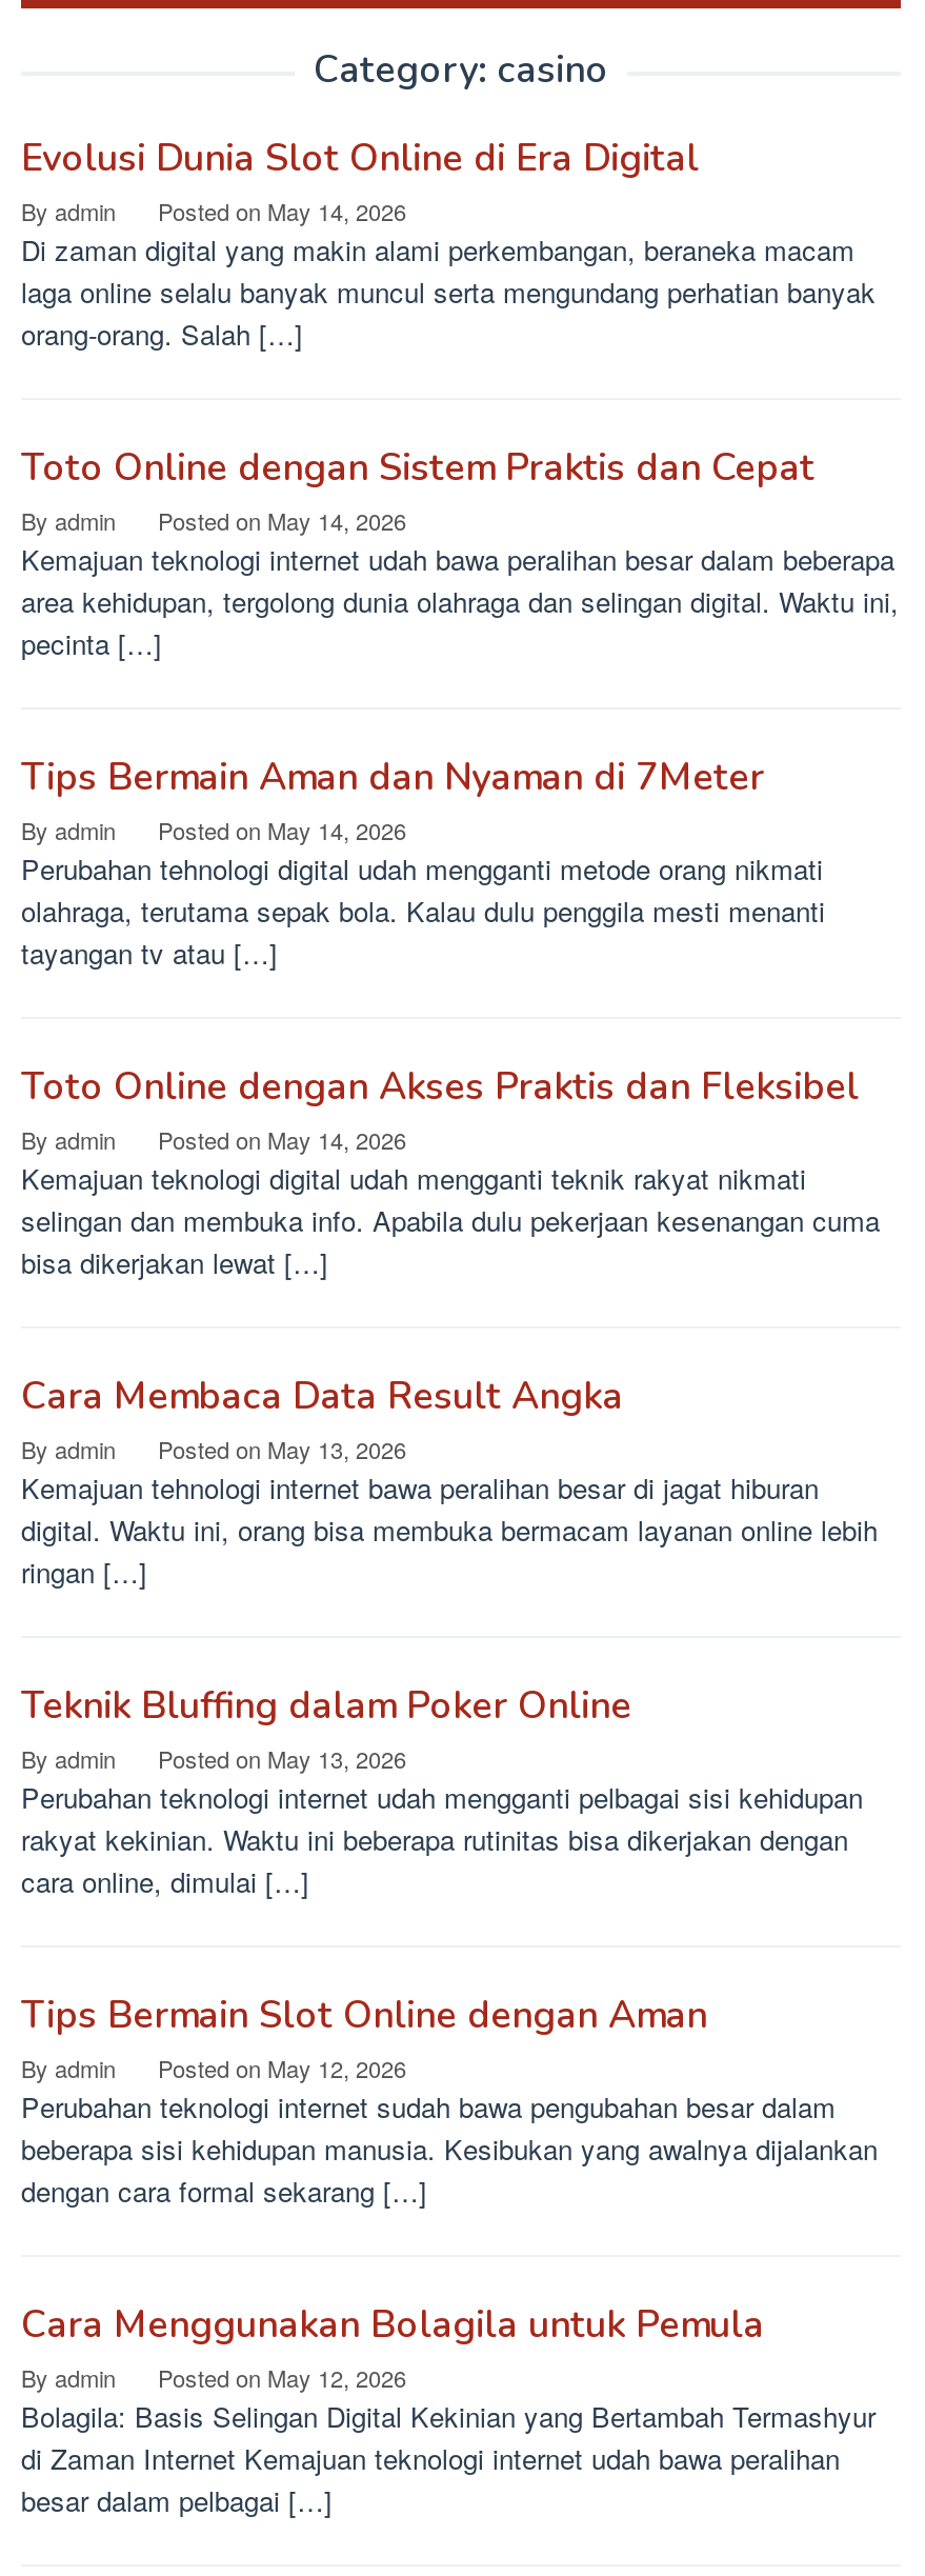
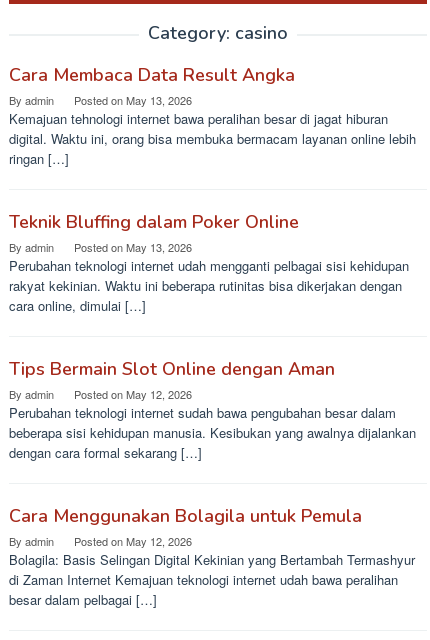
- Evolusi Dunia Slot Online di Era Digital
- By admin
- Posted on May 14, 2026
- Di zaman digital yang makin alami perkembangan, beraneka macam
- laga online selalu banyak muncul serta mengundang perhatian banyak
- orang-orang. Salah […]
- Toto Online dengan Sistem Praktis dan Cepat
- By admin
- Posted on May 14, 2026
- Kemajuan teknologi internet udah bawa peralihan besar dalam beberapa
- area kehidupan, tergolong dunia olahraga dan selingan digital. Waktu ini,
- pecinta […]
- Tips Bermain Aman dan Nyaman di 7Meter
- By admin
- Posted on May 14, 2026
- Perubahan tehnologi digital udah mengganti metode orang nikmati
- olahraga, terutama sepak bola. Kalau dulu penggila mesti menanti
- tayangan tv atau […]
- Toto Online dengan Akses Praktis dan Fleksibel
- By admin
- Posted on May 14, 2026
- Kemajuan teknologi digital udah mengganti teknik rakyat nikmati
- selingan dan membuka info. Apabila dulu pekerjaan kesenangan cuma
- bisa dikerjakan lewat […]
